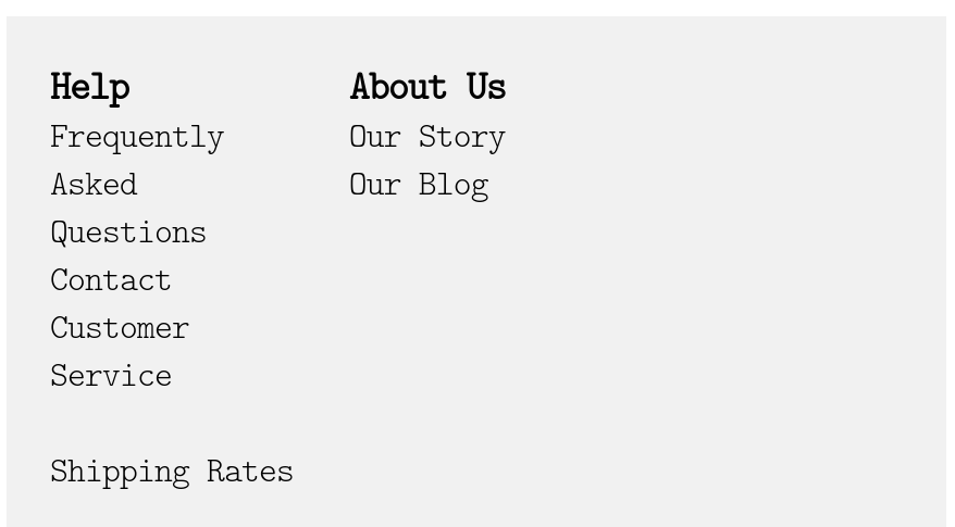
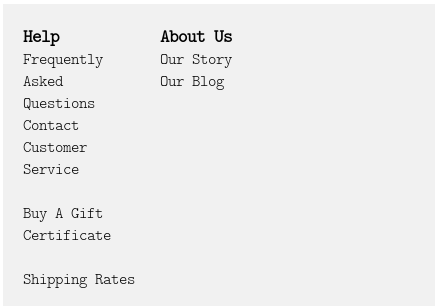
+ Buy A Gift
+ Certificate
